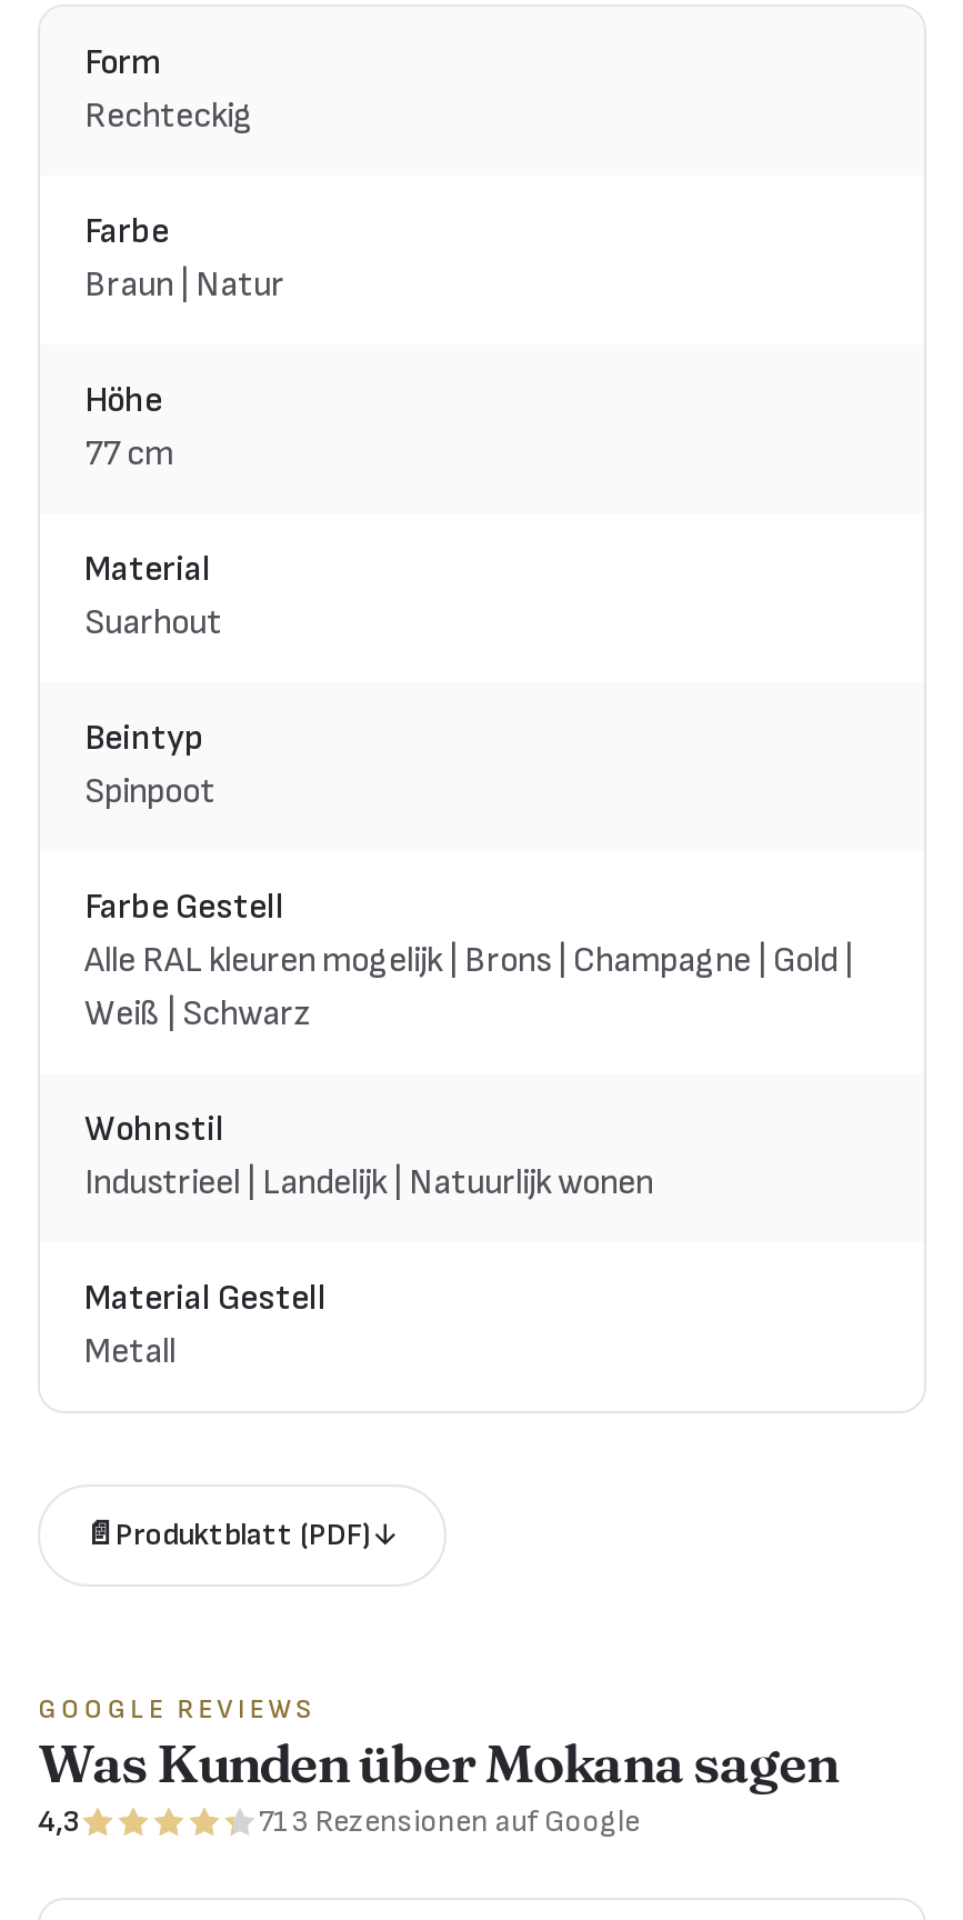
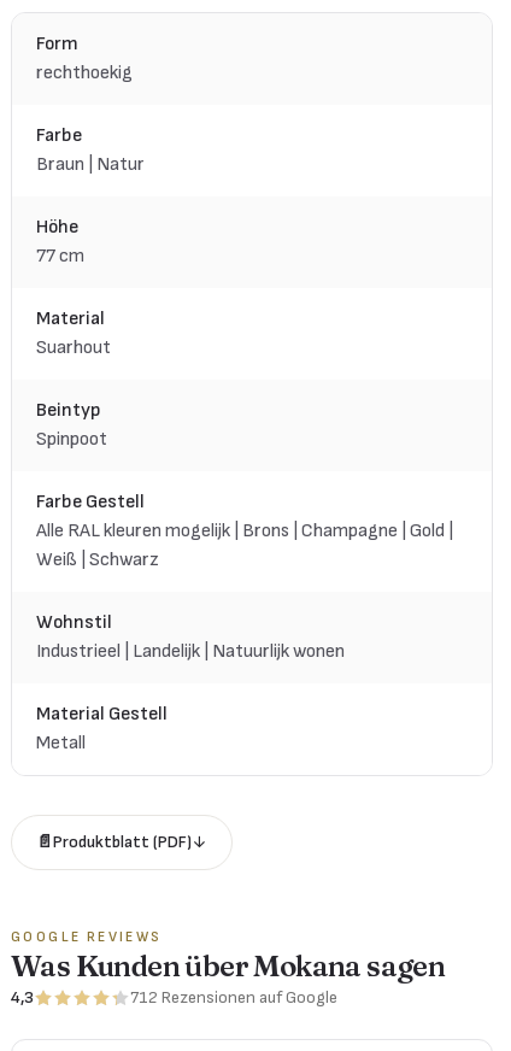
- Rechteckig
+ rechthoekig

- 713 Rezensionen auf Google
+ 712 Rezensionen auf Google
